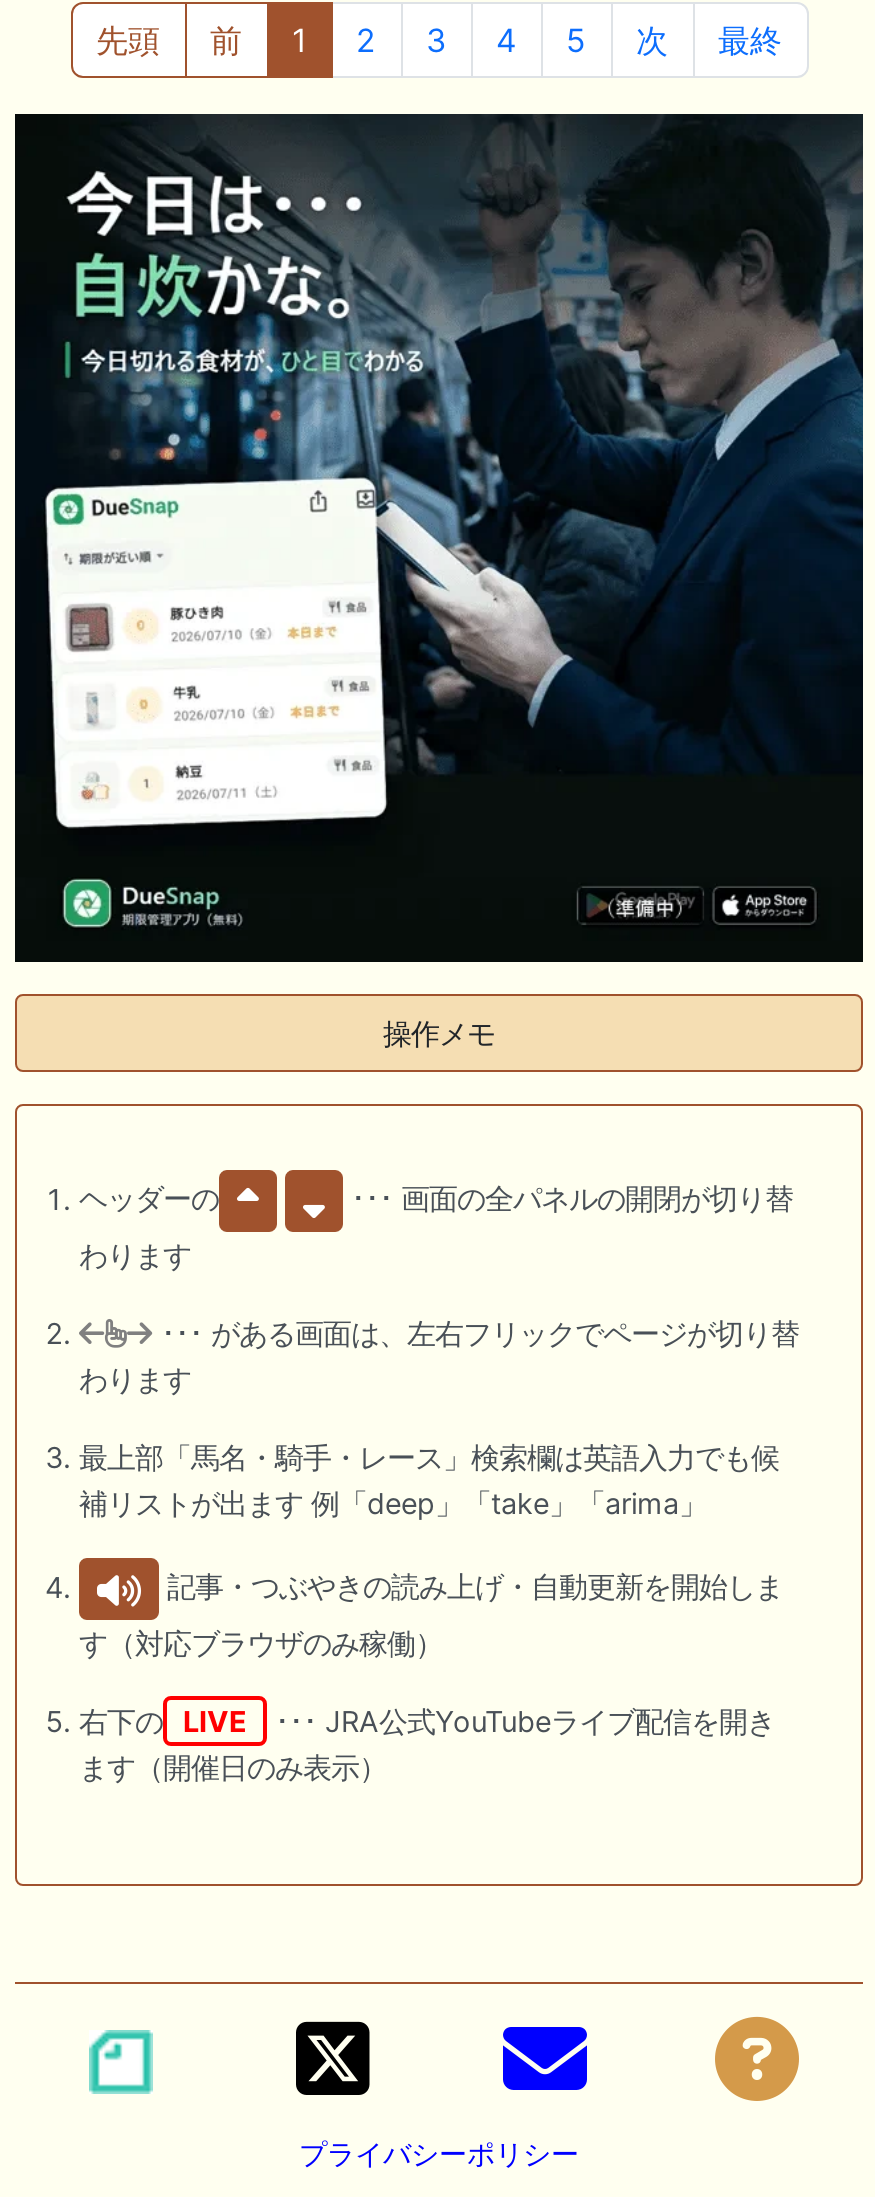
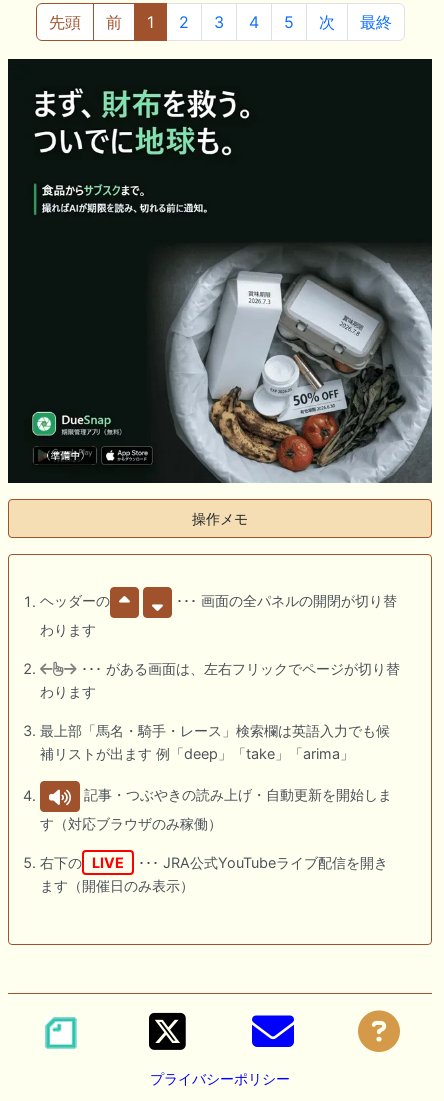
- [image]
+ [image]
